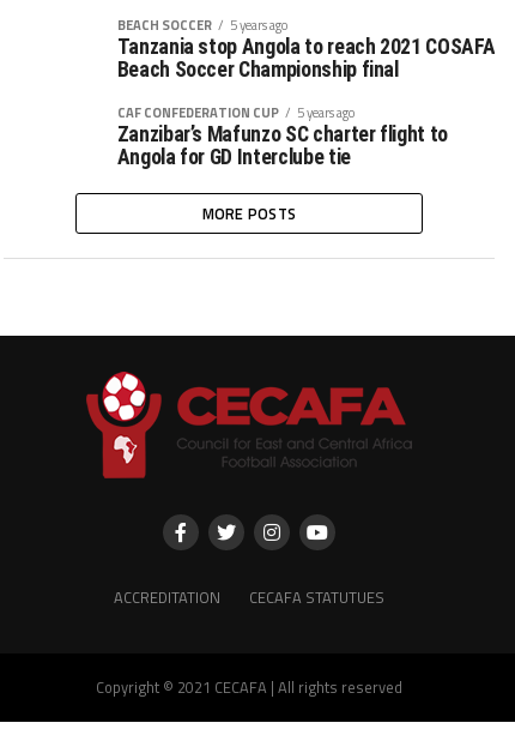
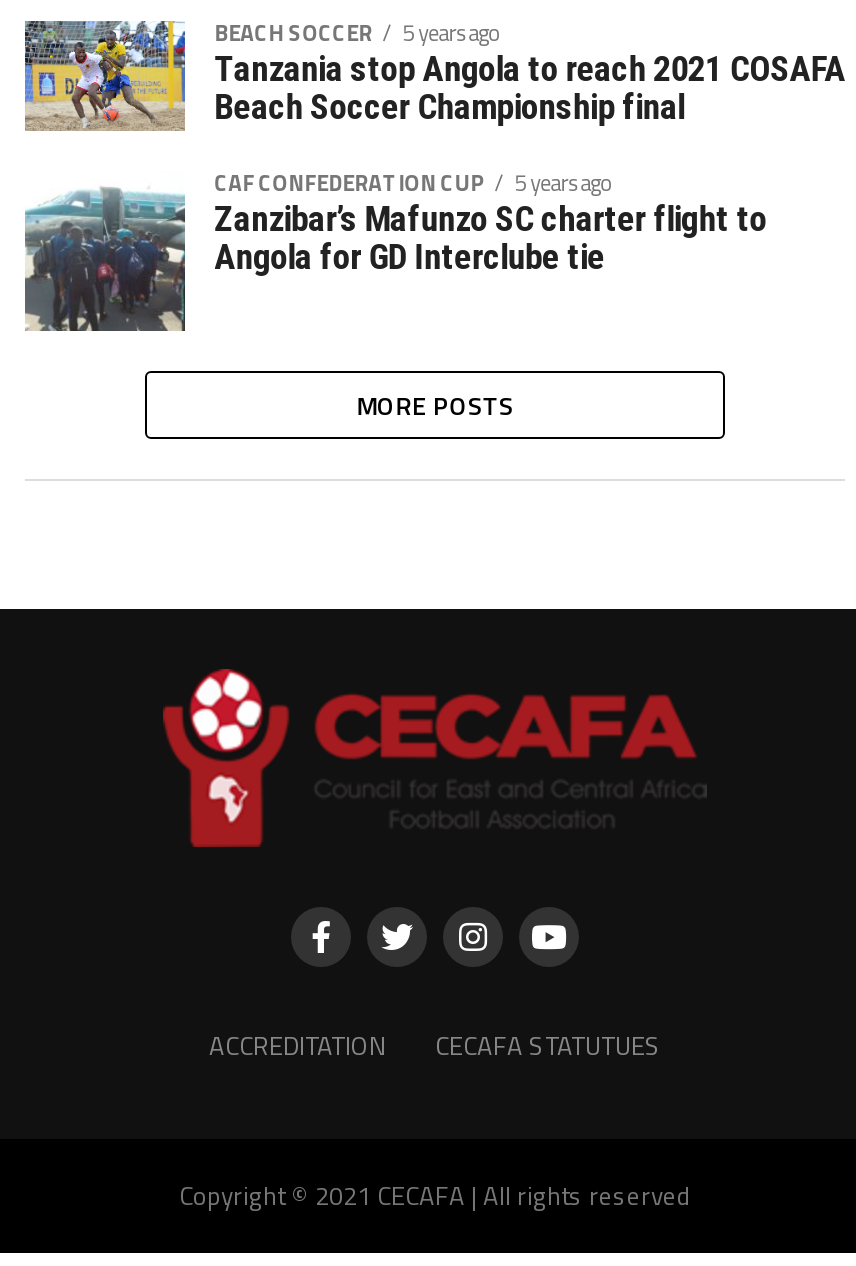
+ [image]

+ [image]
